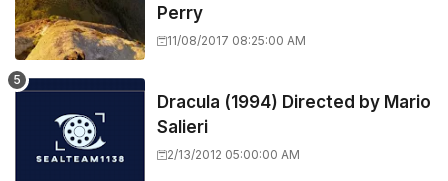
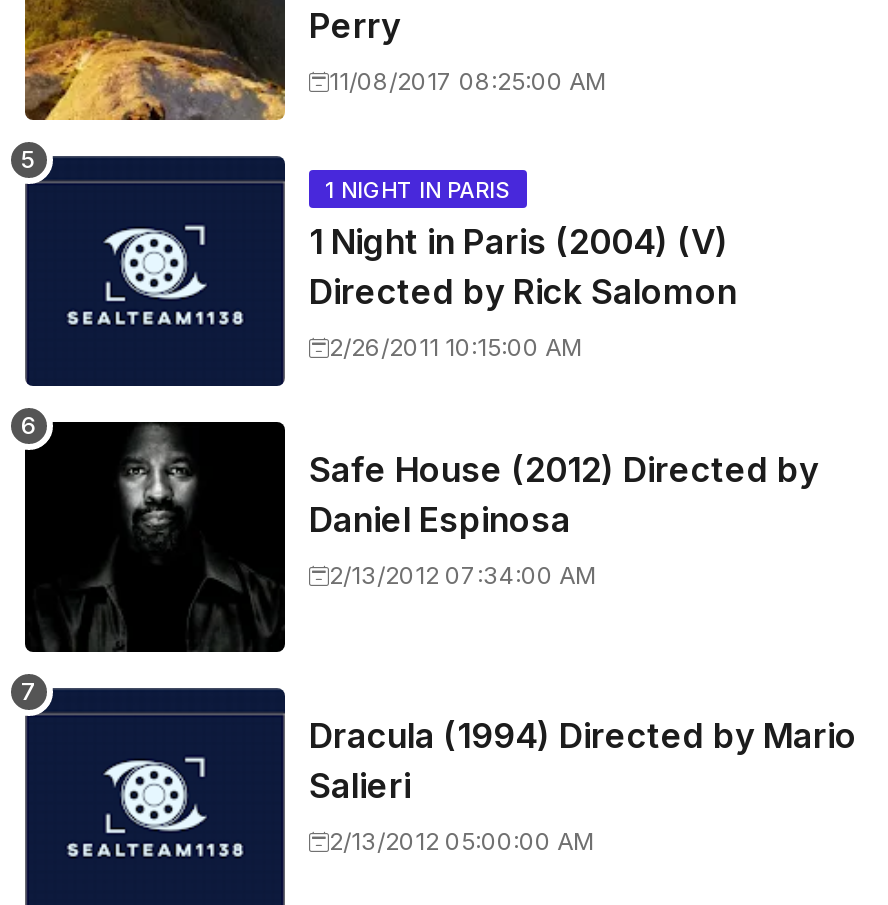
+ [image]
+ 1 NIGHT IN PARIS
+ 1 Night in Paris (2004) (V)
+ Directed by Rick Salomon
+ 2/26/2011 10:15:00 AM
+ Safe House (2012) Directed by
+ Daniel Espinosa
+ 2/13/2012 07:34:00 AM
